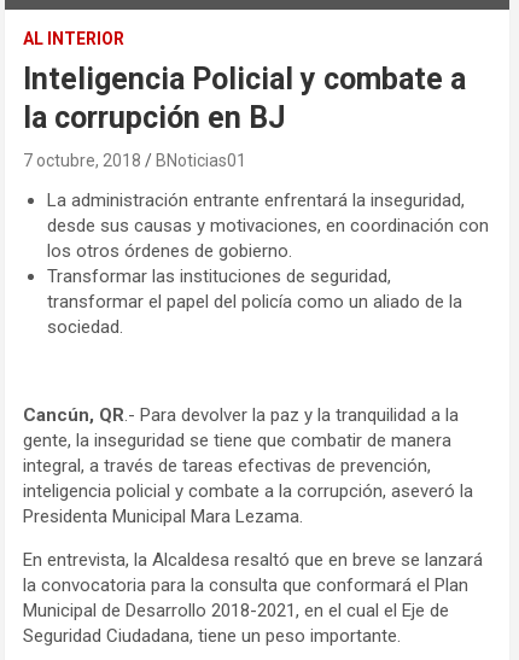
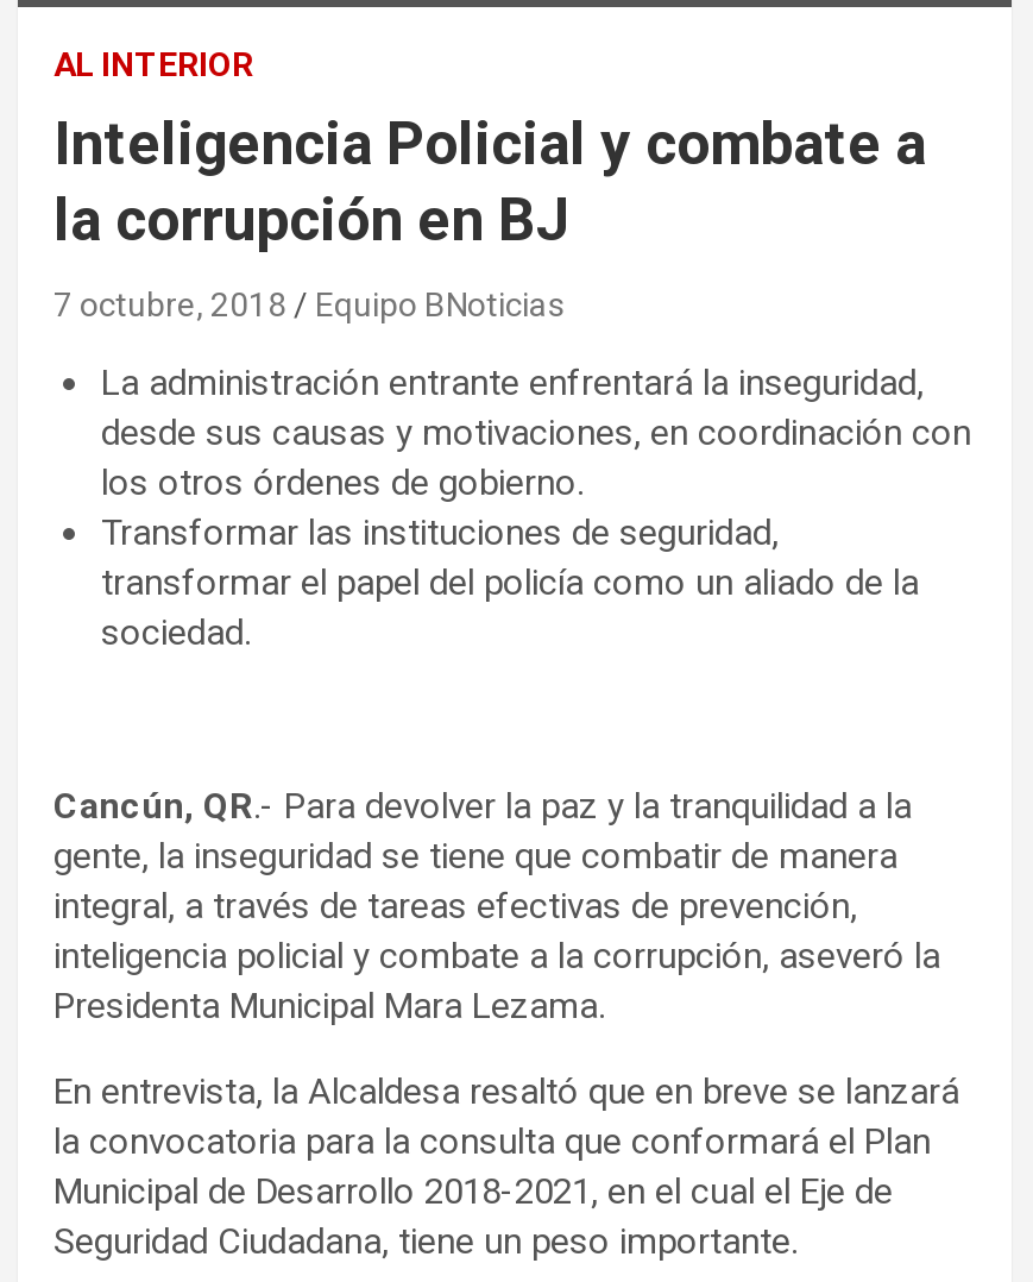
- BNoticias01
+ Equipo BNoticias
